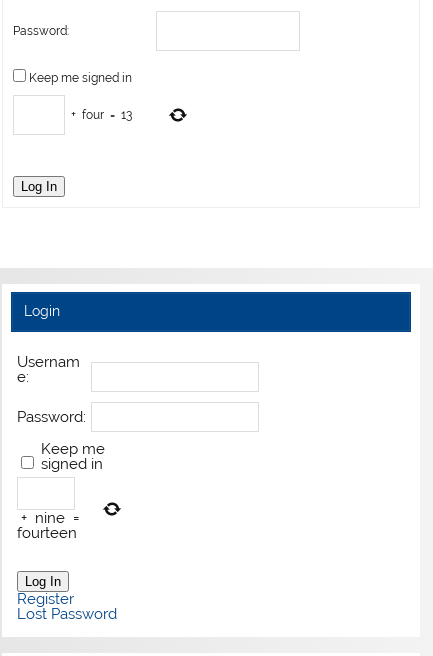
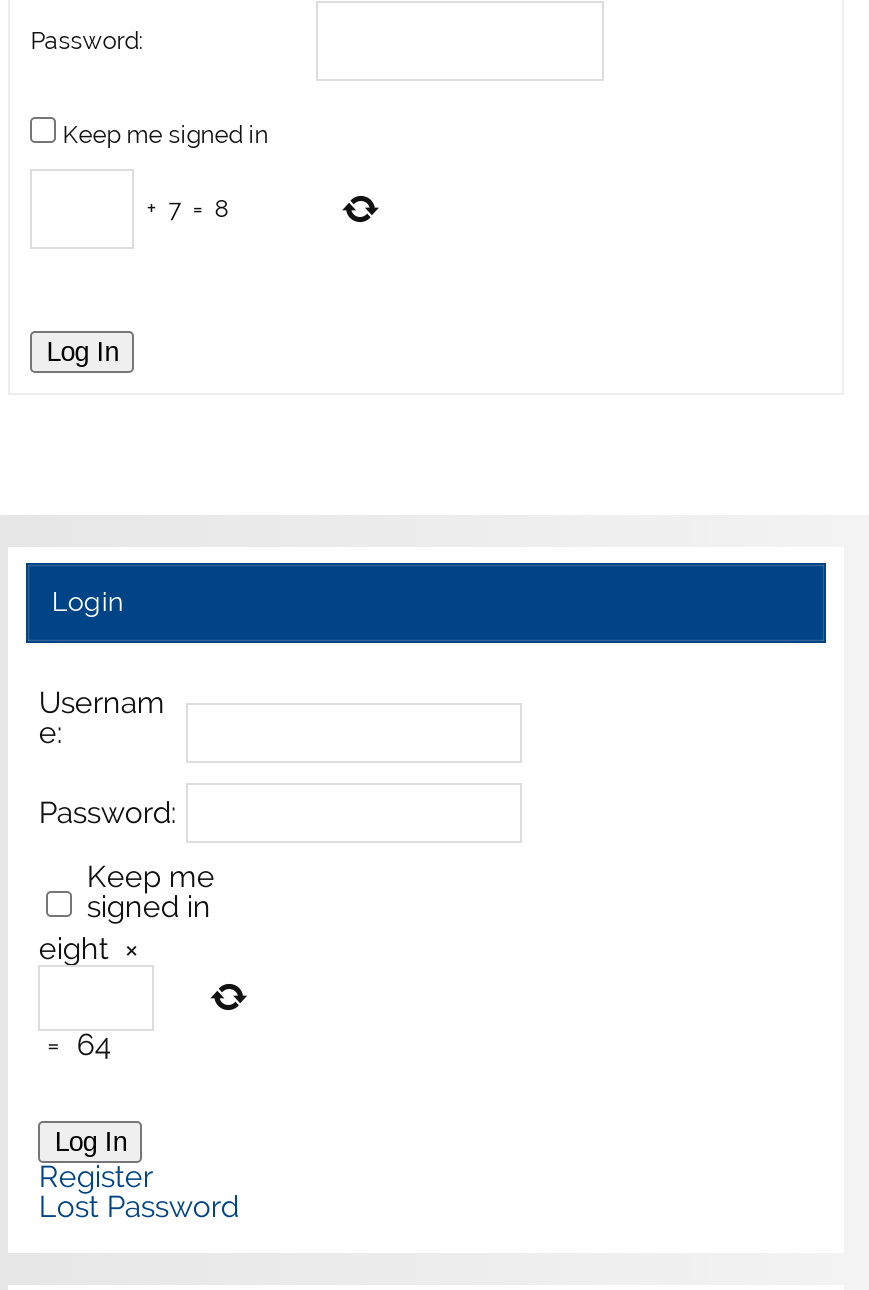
- + four = 13
+ + 7 = 8

- + nine =
- fourteen
+ eight ×
+ = 64
